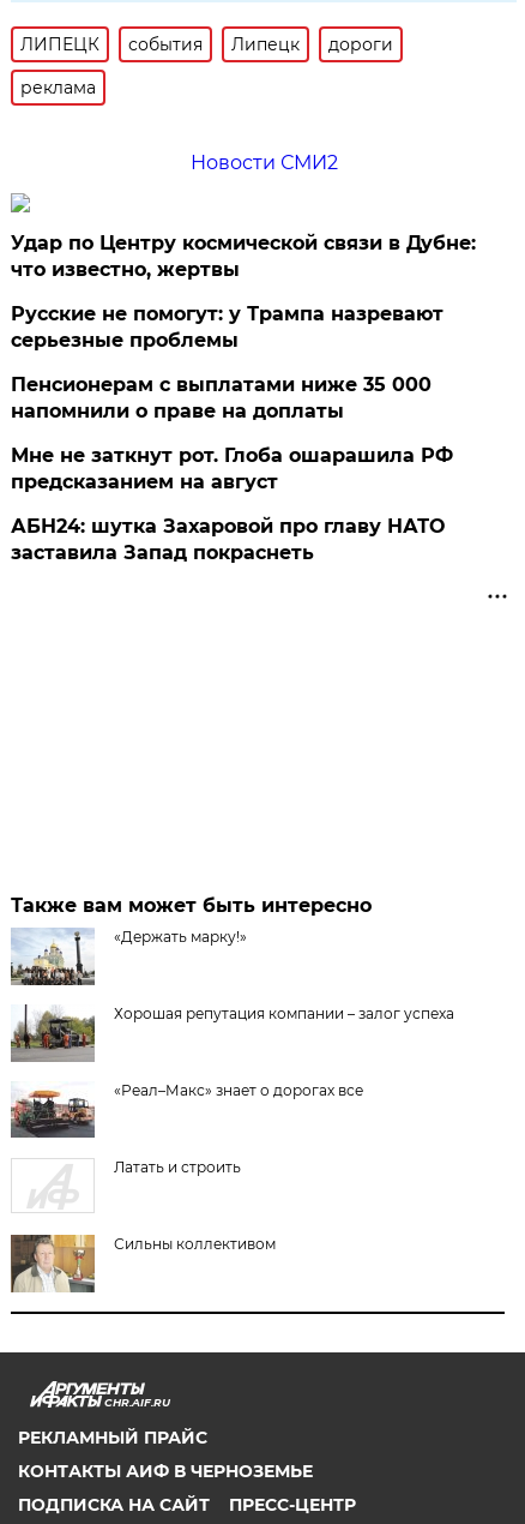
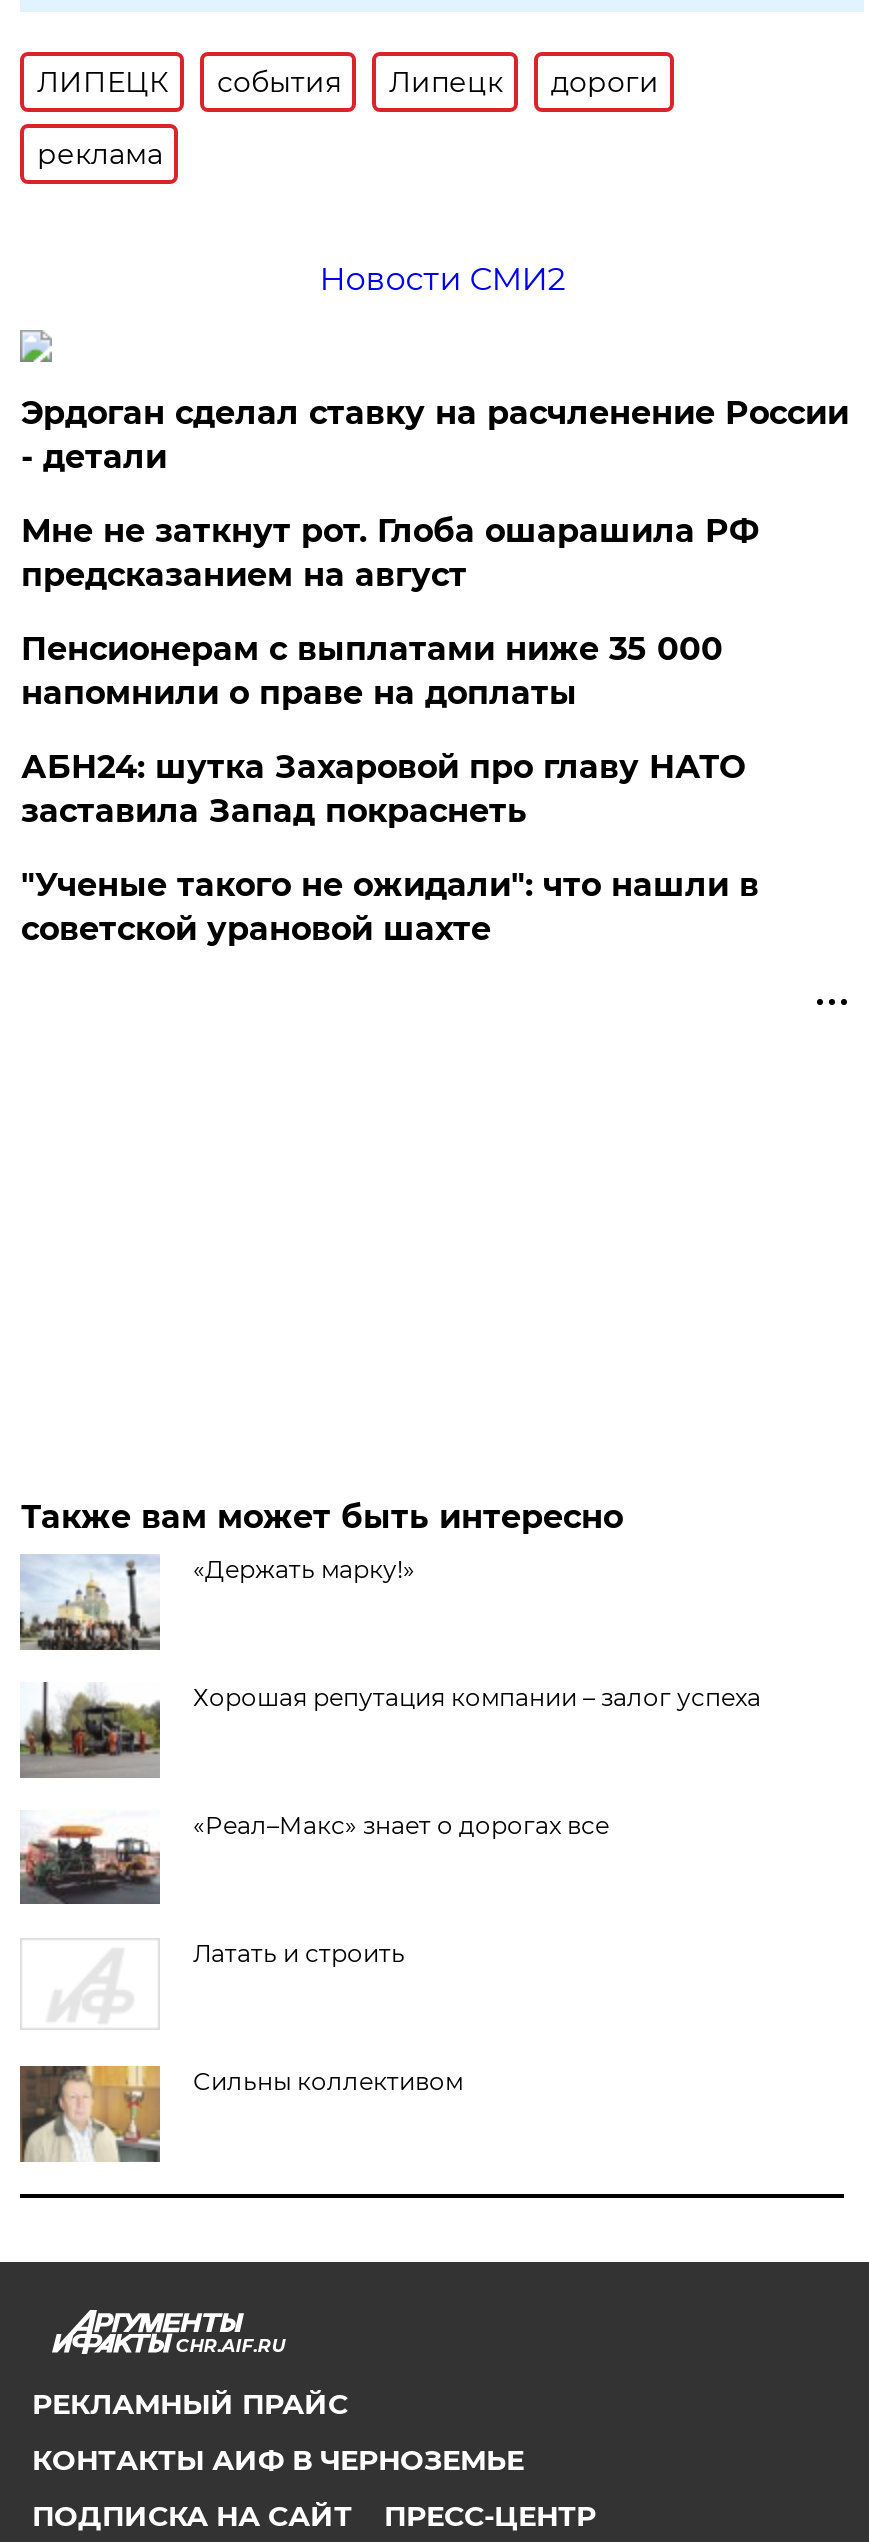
- Удар по Центру космической связи в Дубне:
- что известно, жертвы
+ Эрдоган сделал ставку на расчленение России
+ - детали

- Русские не помогут: у Трампа назревают
- серьезные проблемы

moved up: Мне не заткнут рот. Глоба ошарашила РФ | предсказанием на август

moved up: АБН24: шутка Захаровой про главу НАТО | заставила Запад покраснеть

+ "Ученые такого не ожидали": что нашли в
+ советской урановой шахте
